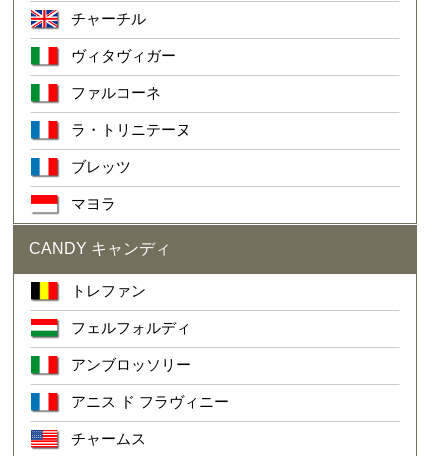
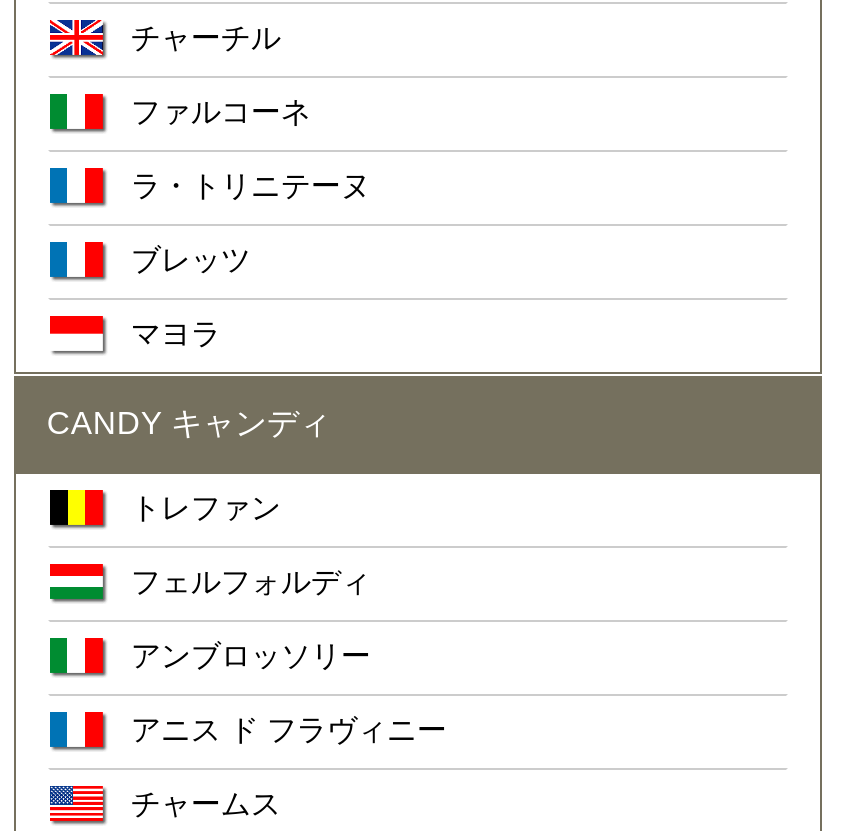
- ヴィタヴィガー
